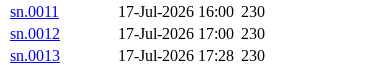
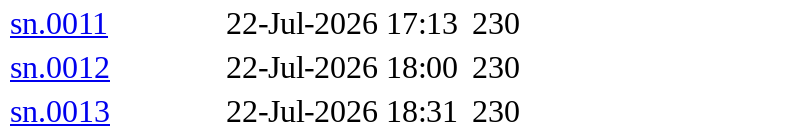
- 17-Jul-2026 16:00 230
+ 22-Jul-2026 17:13 230

- 17-Jul-2026 17:00 230
+ 22-Jul-2026 18:00 230

- 17-Jul-2026 17:28 230
+ 22-Jul-2026 18:31 230
